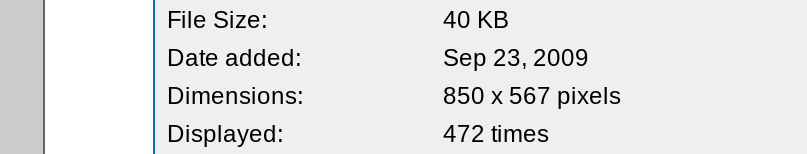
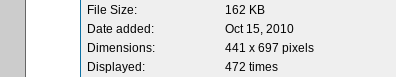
- 40 KB
+ 162 KB

- Sep 23, 2009
+ Oct 15, 2010

- 850 x 567 pixels
+ 441 x 697 pixels
